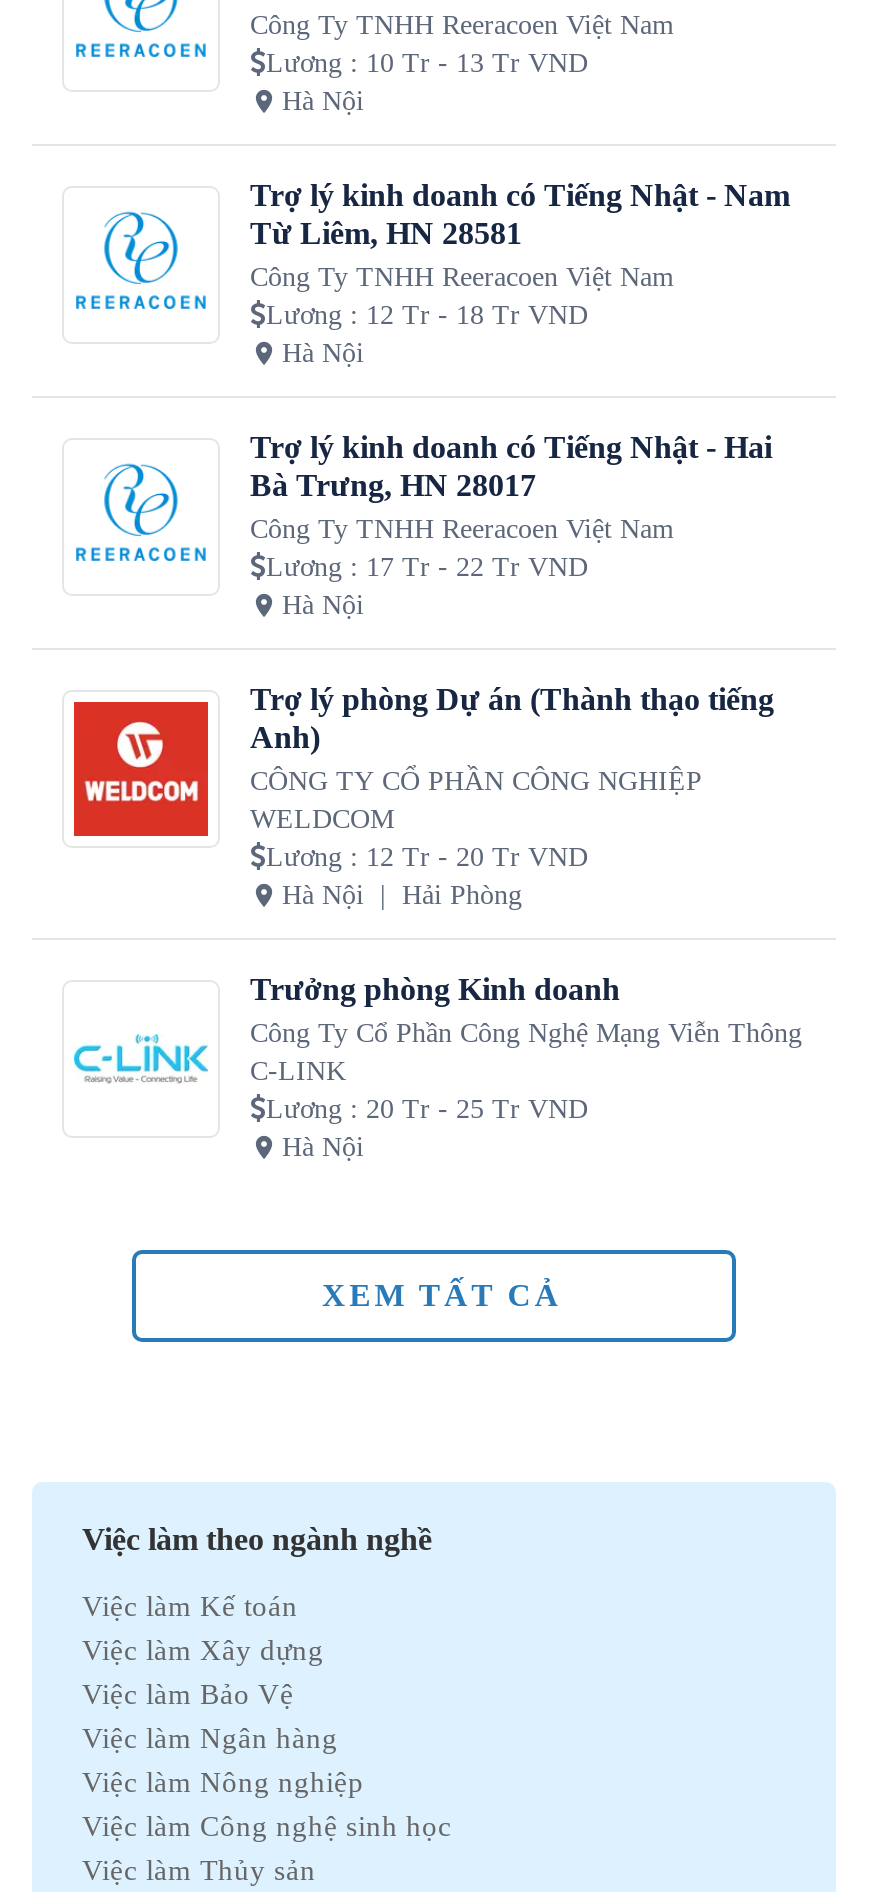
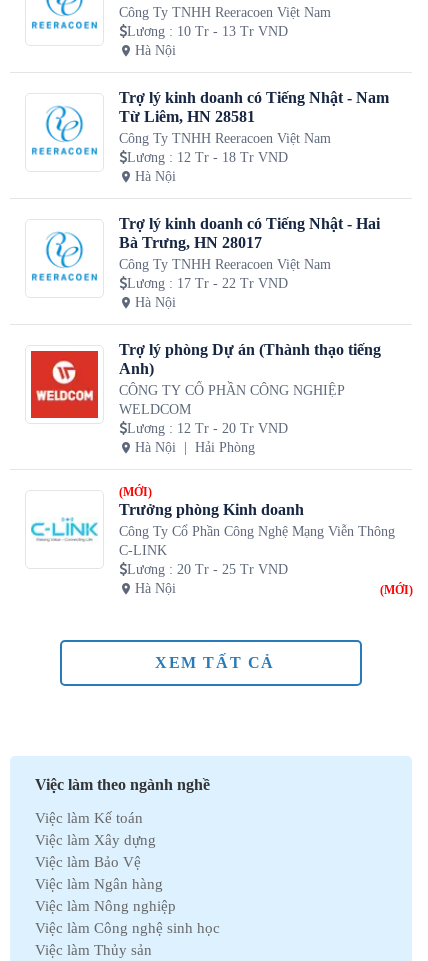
+ (MỚI)

- [image]
+ [image]

+ (MỚI)
